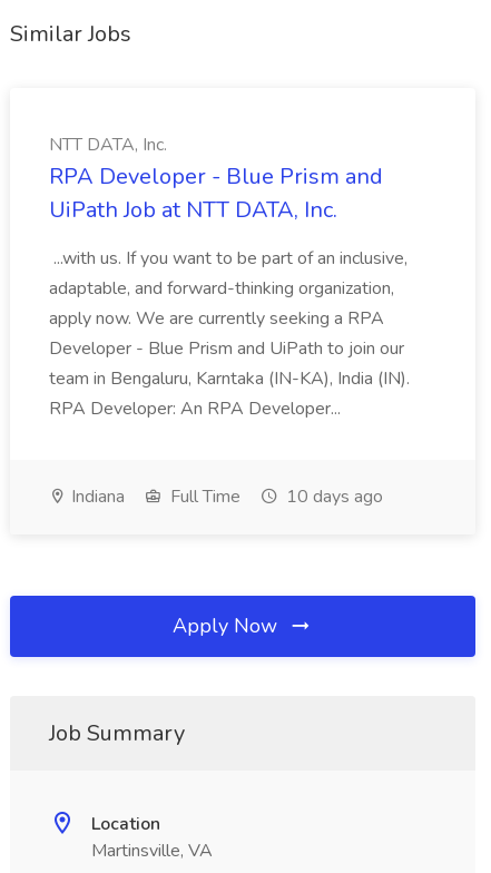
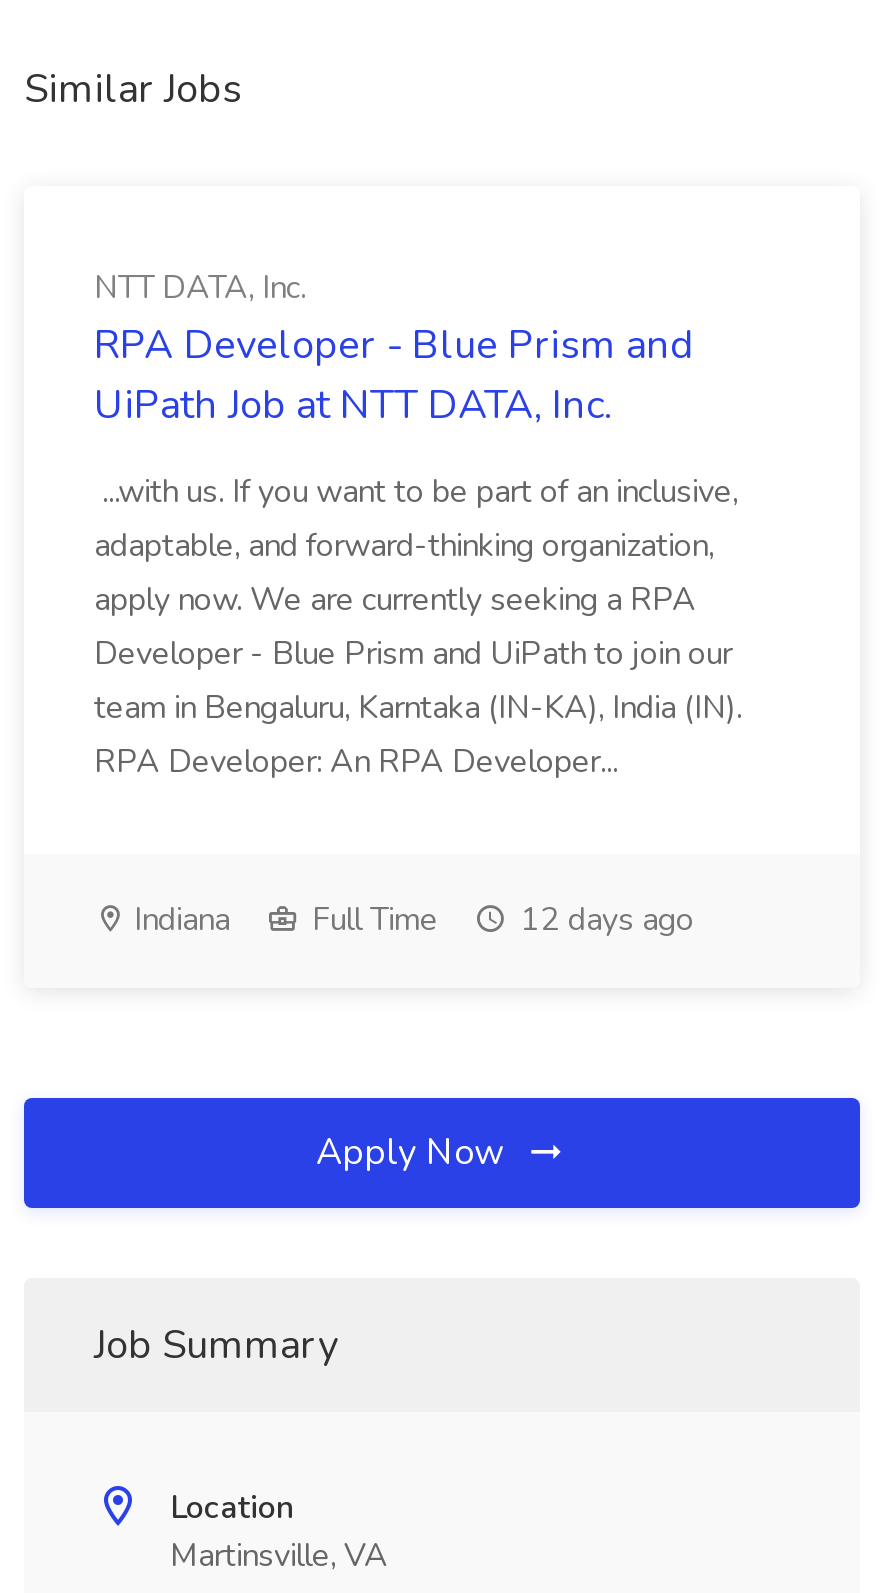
- Indiana Full Time 10 days ago
+ Indiana Full Time 12 days ago
